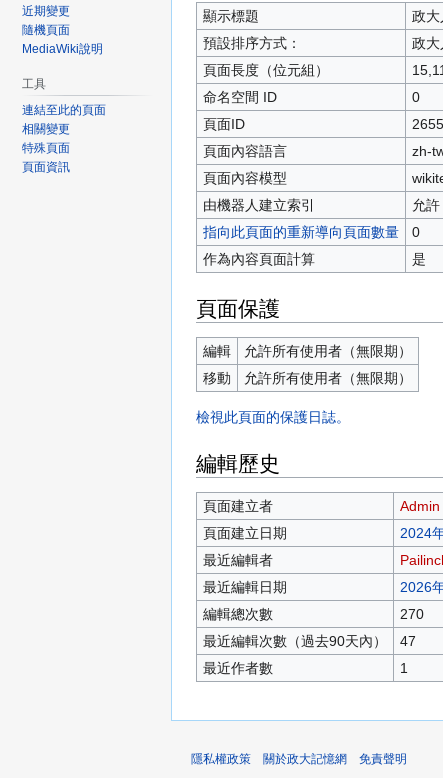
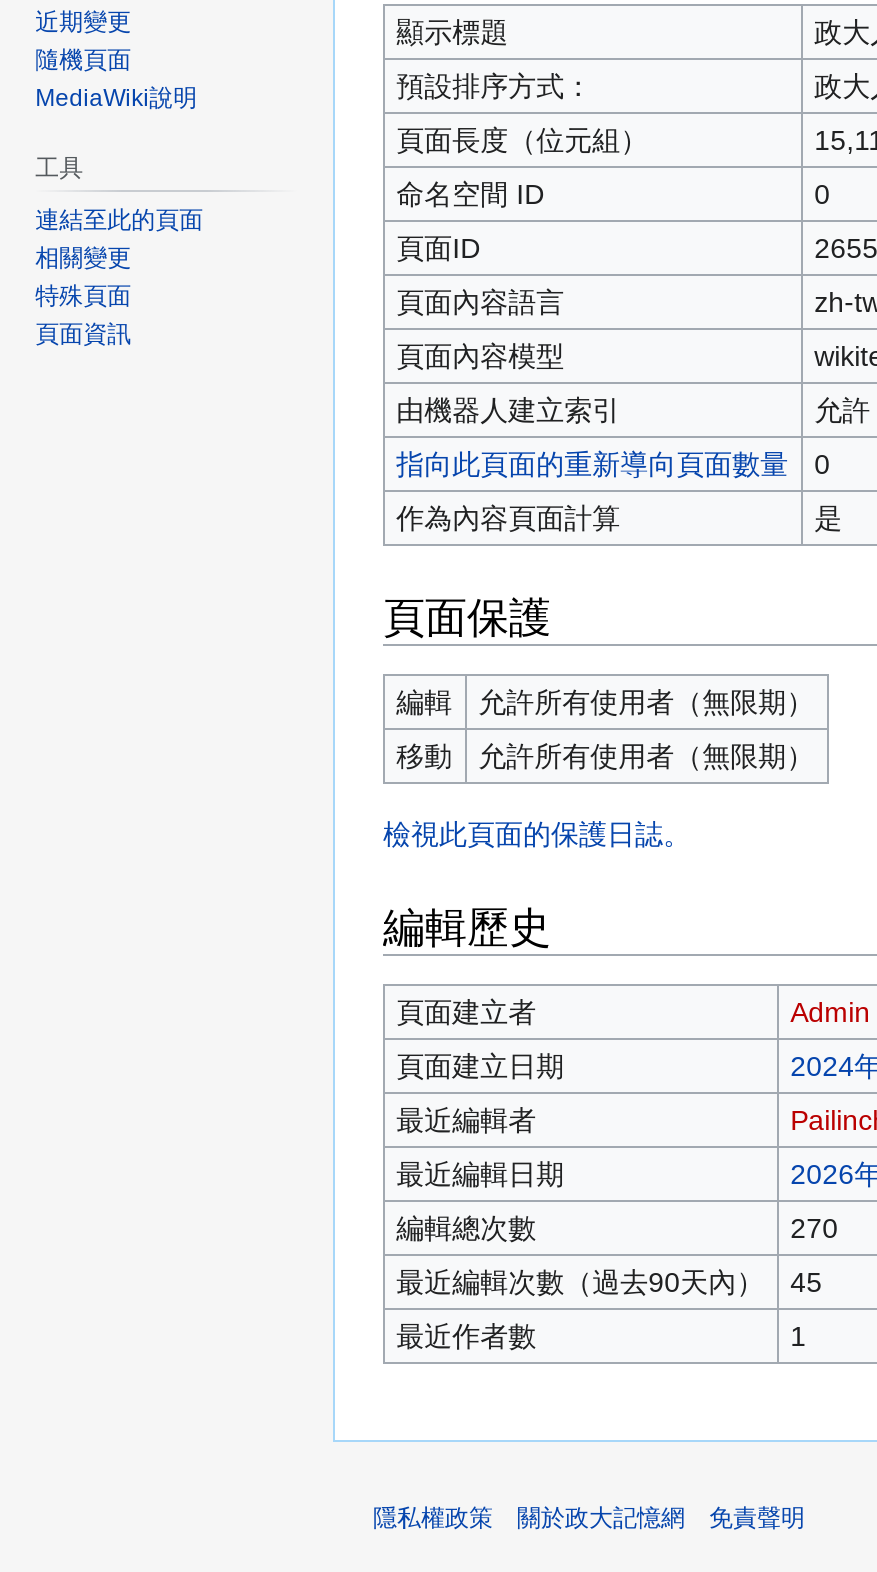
- 最近編輯次數（過去90天內） 47
+ 最近編輯次數（過去90天內） 45
